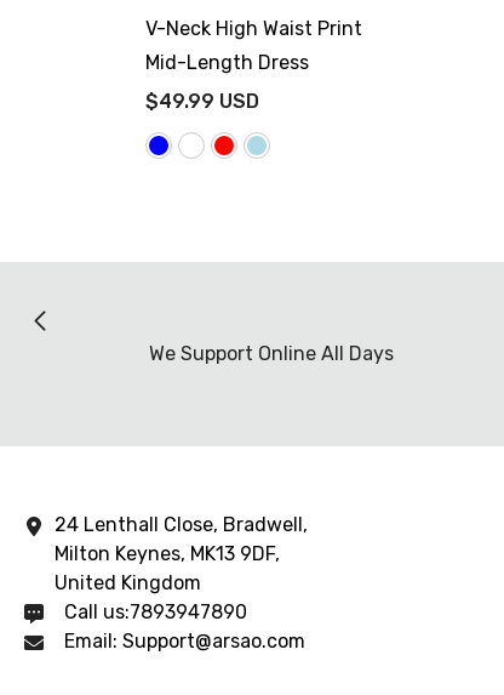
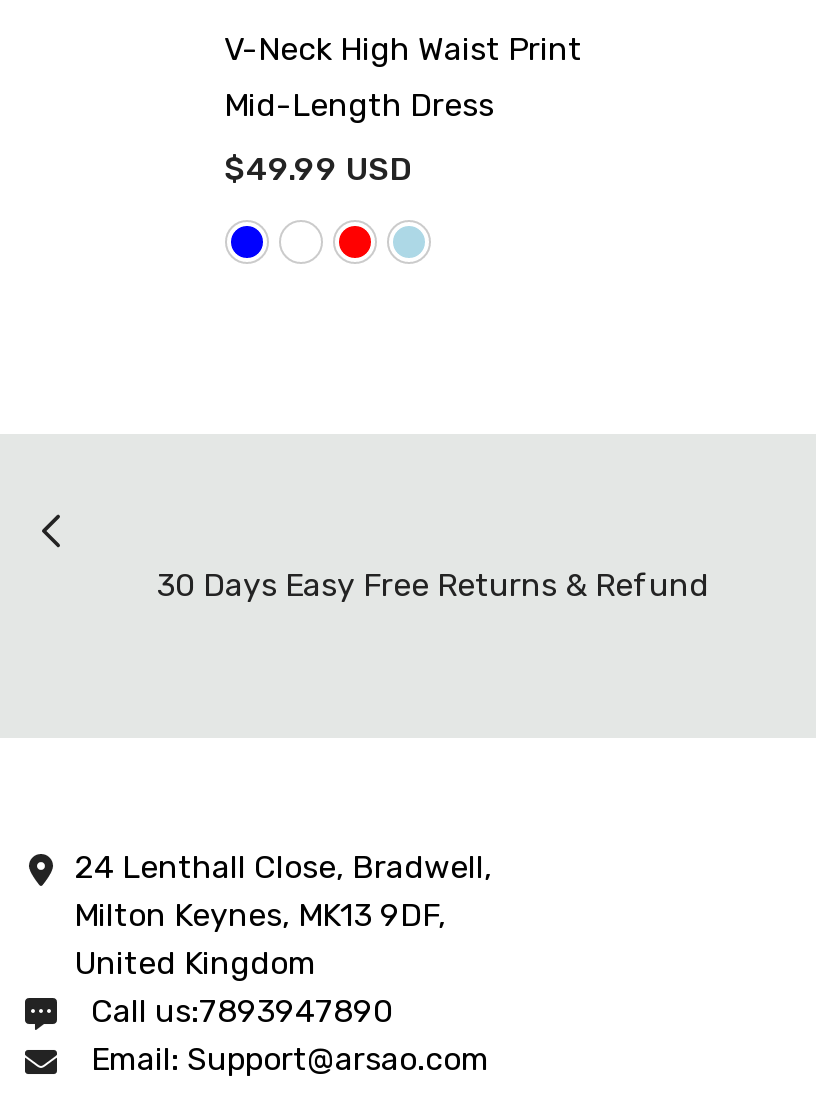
- We Support Online All Days
+ 30 Days Easy Free Returns & Refund
